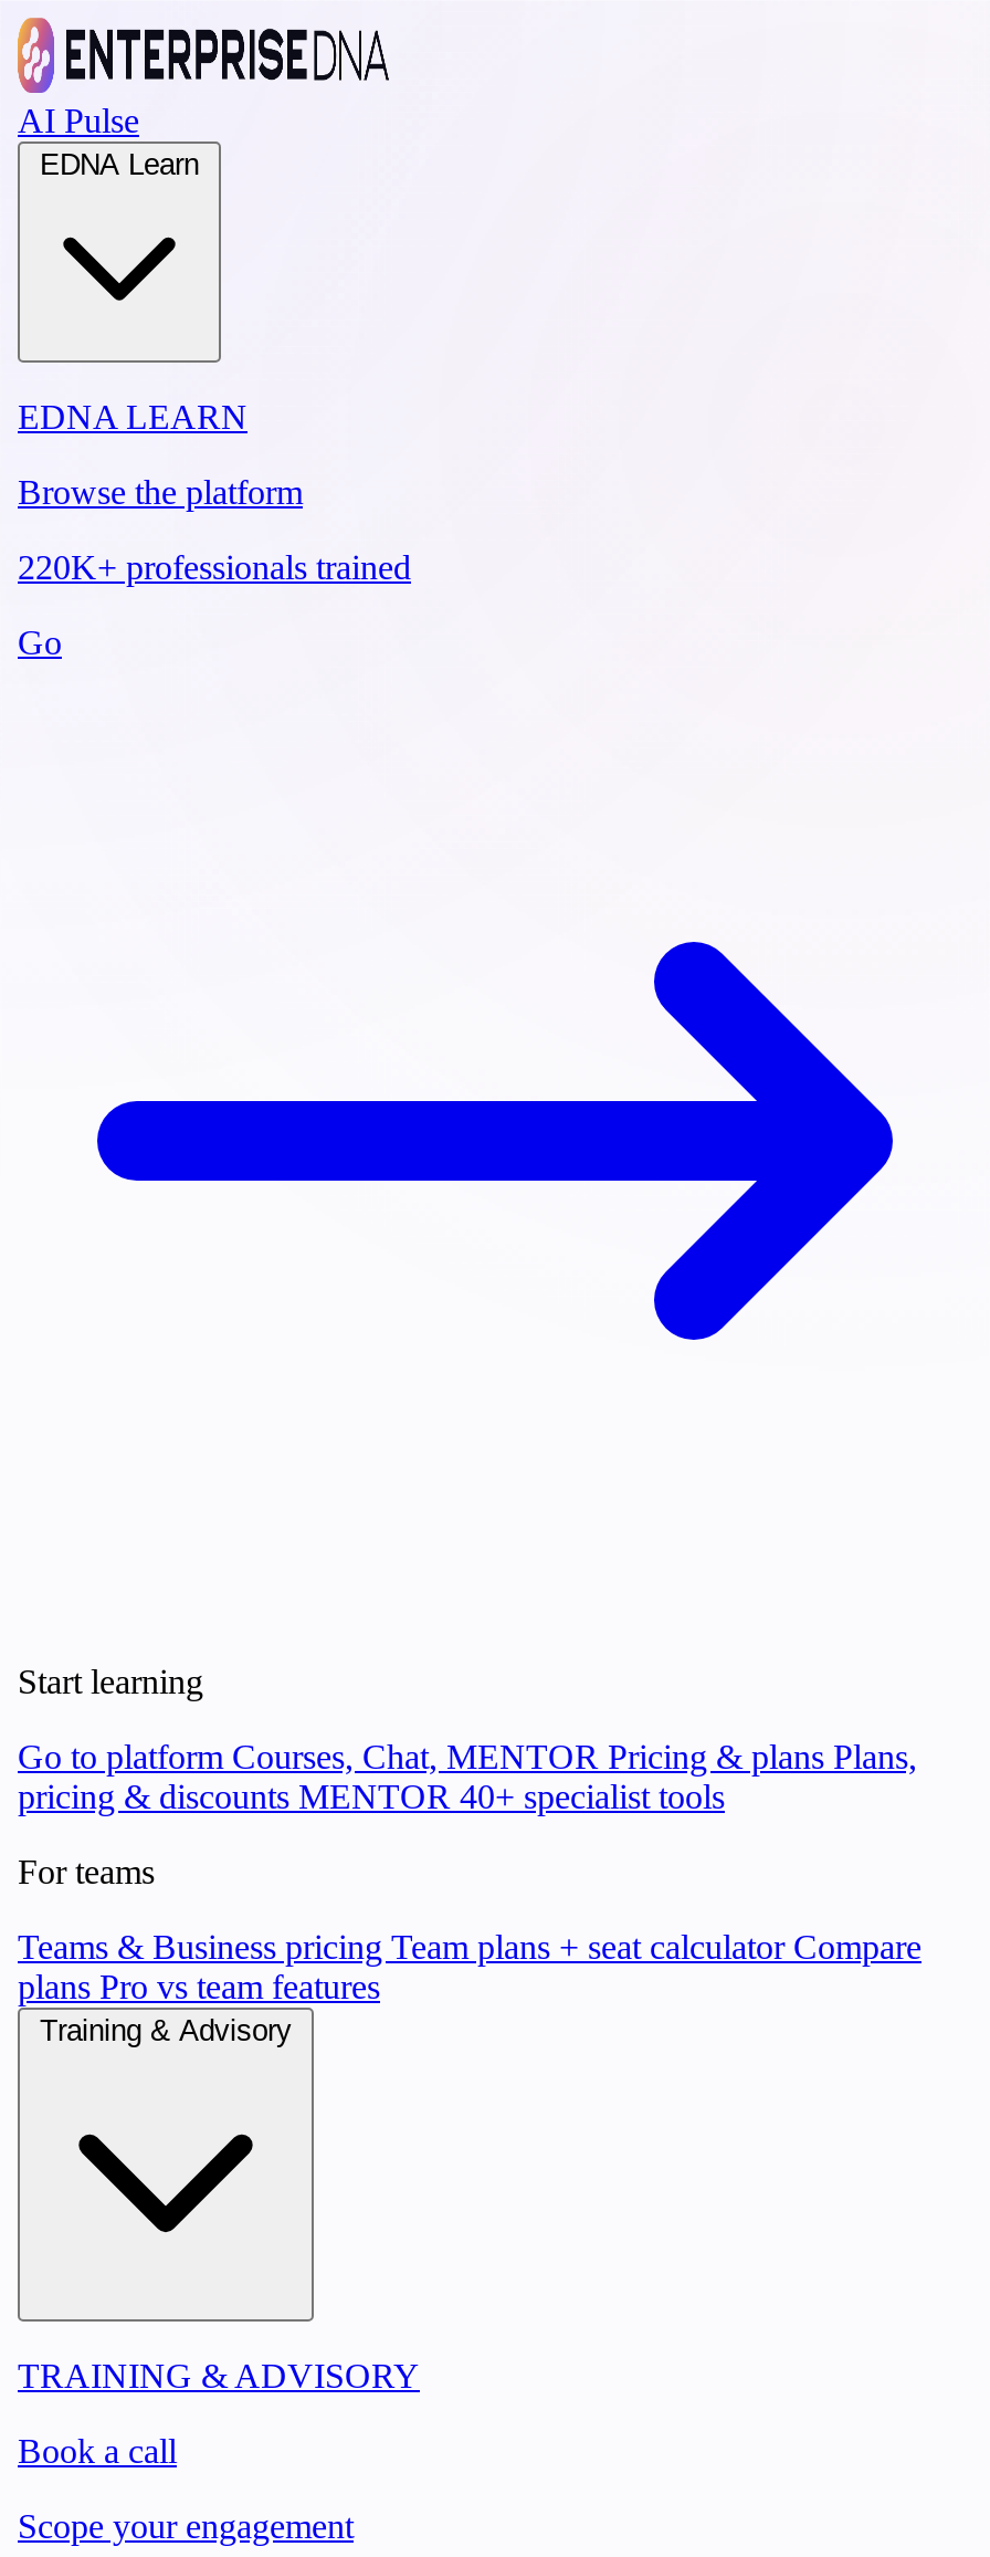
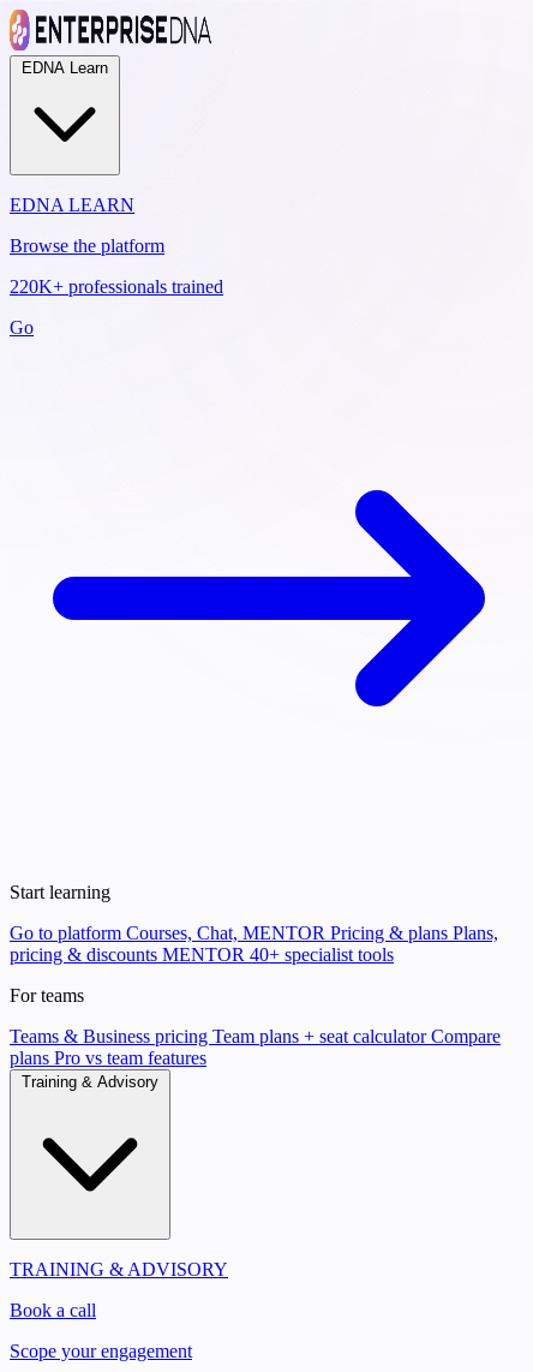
- AI Pulse
